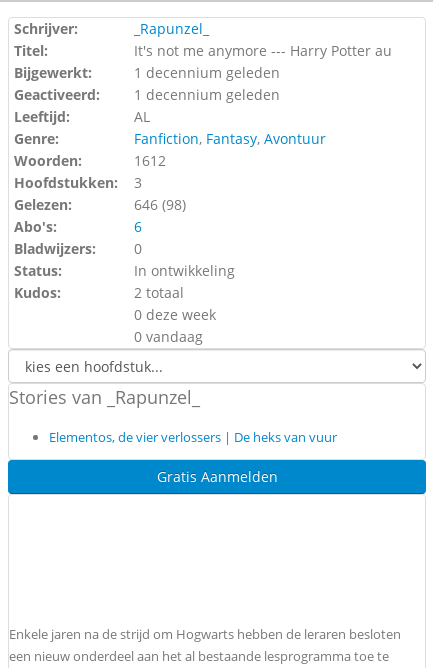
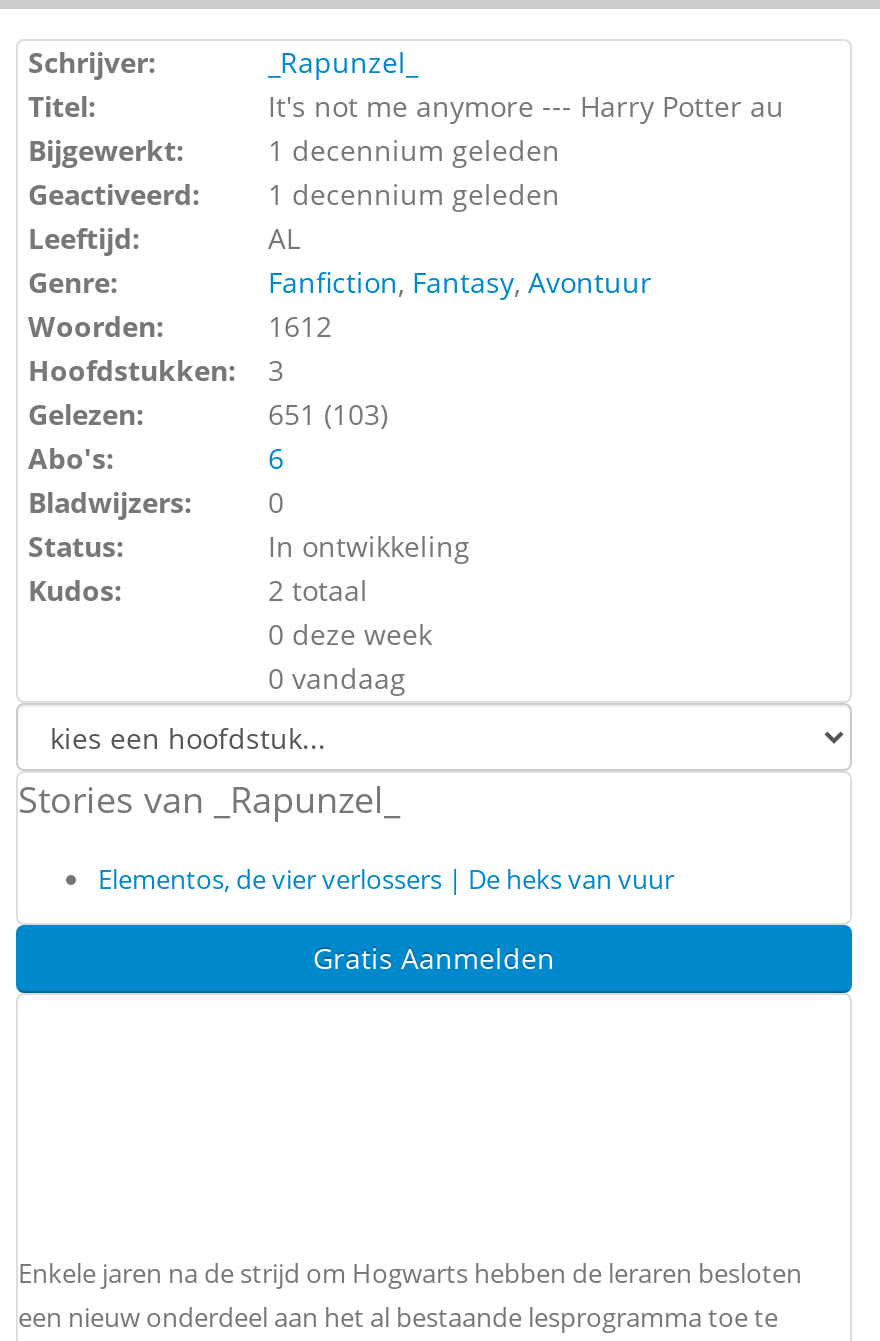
- 646 (98)
+ 651 (103)
